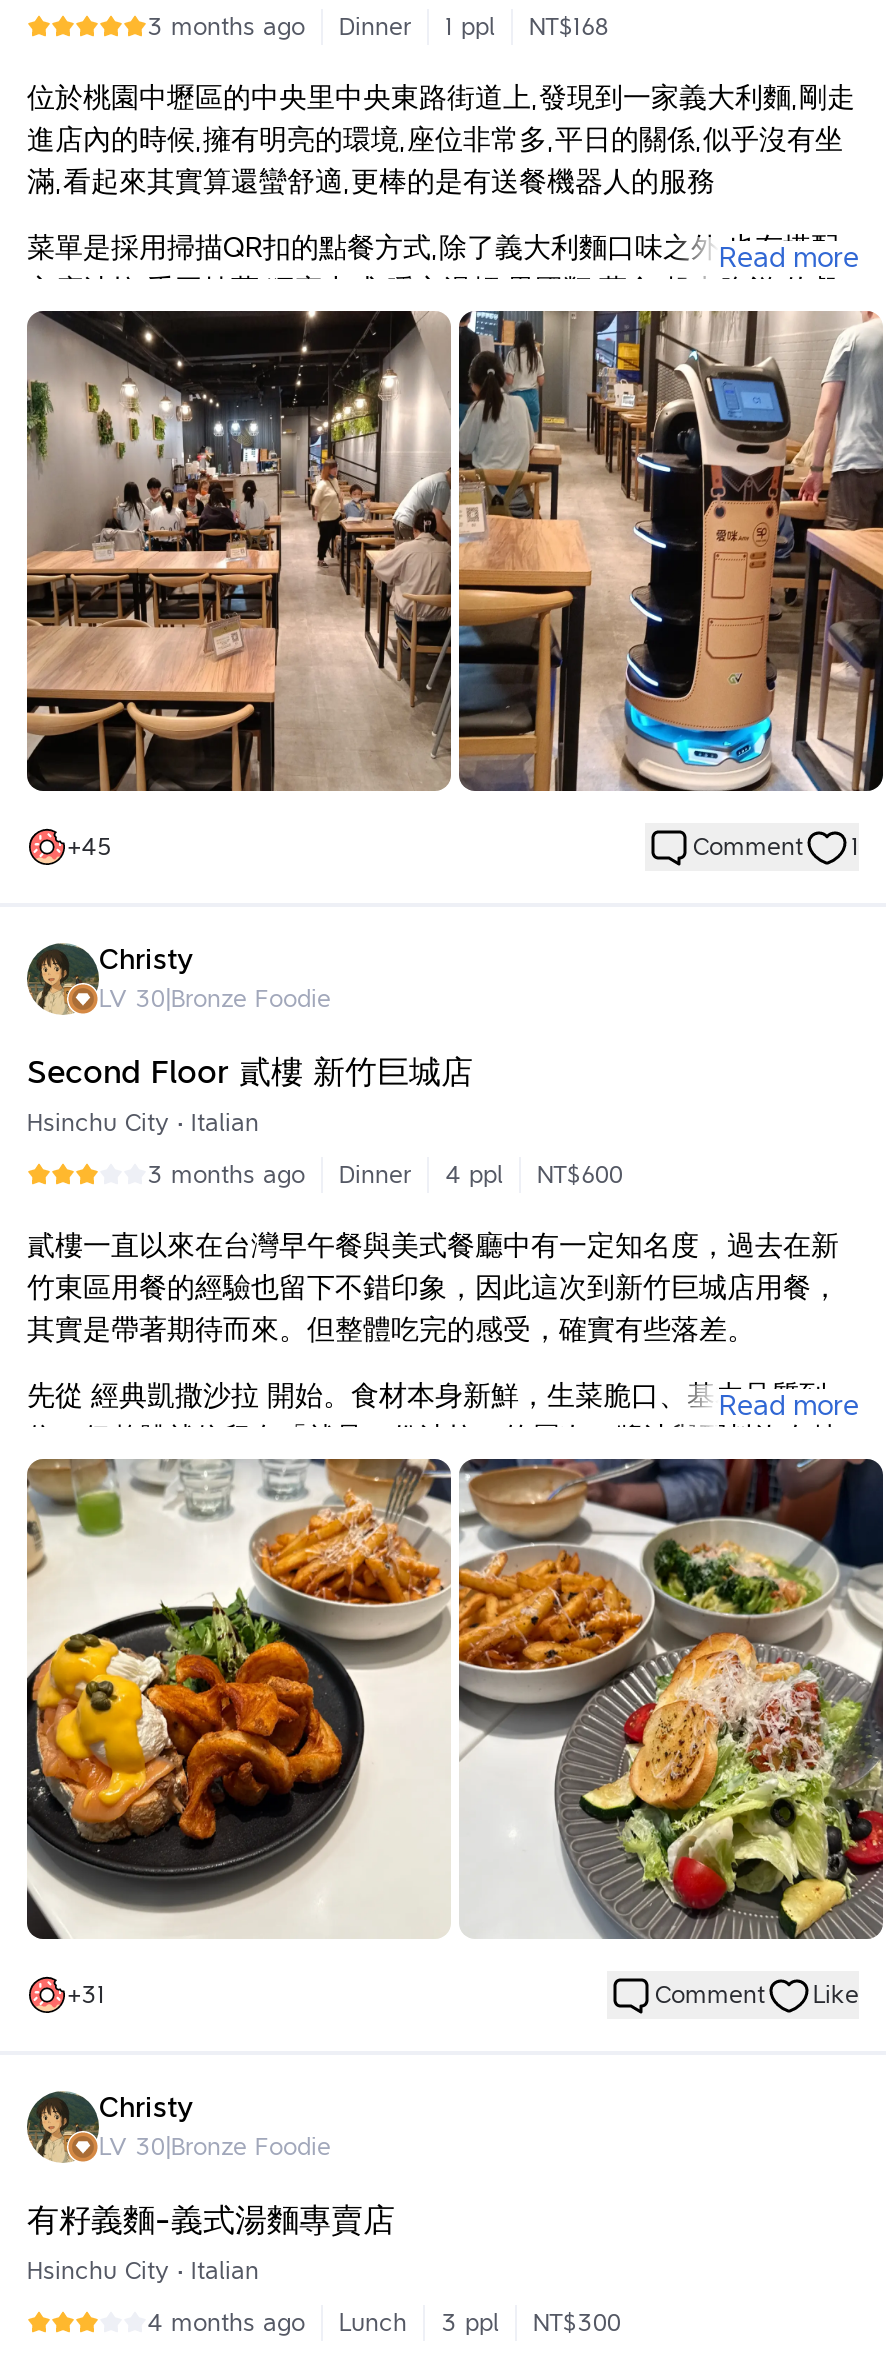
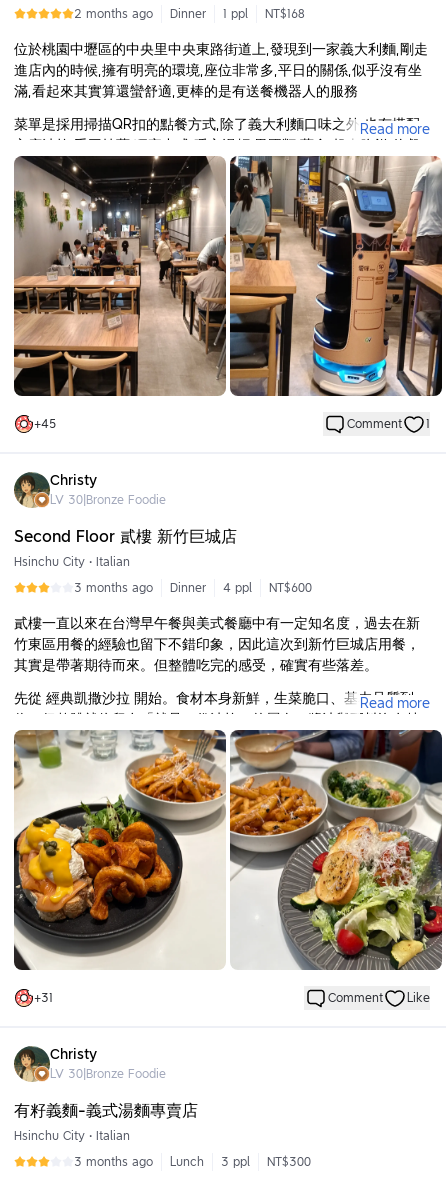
- 3 months ago Dinner 1 ppl NT$168
+ 2 months ago Dinner 1 ppl NT$168

- 4 months ago Lunch 3 ppl NT$300
+ 3 months ago Lunch 3 ppl NT$300
